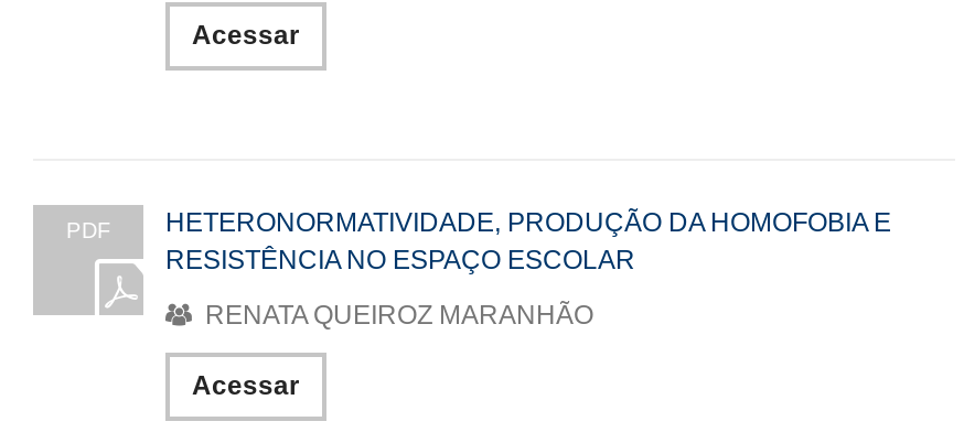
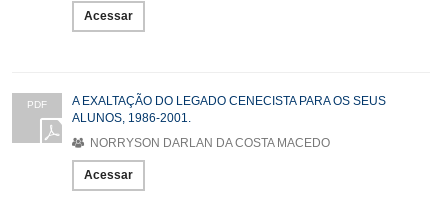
- HETERONORMATIVIDADE, PRODUÇÃO DA HOMOFOBIA E
- RESISTÊNCIA NO ESPAÇO ESCOLAR
+ A EXALTAÇÃO DO LEGADO CENECISTA PARA OS SEUS
+ ALUNOS, 1986-2001.

- RENATA QUEIROZ MARANHÃO
+ NORRYSON DARLAN DA COSTA MACEDO
